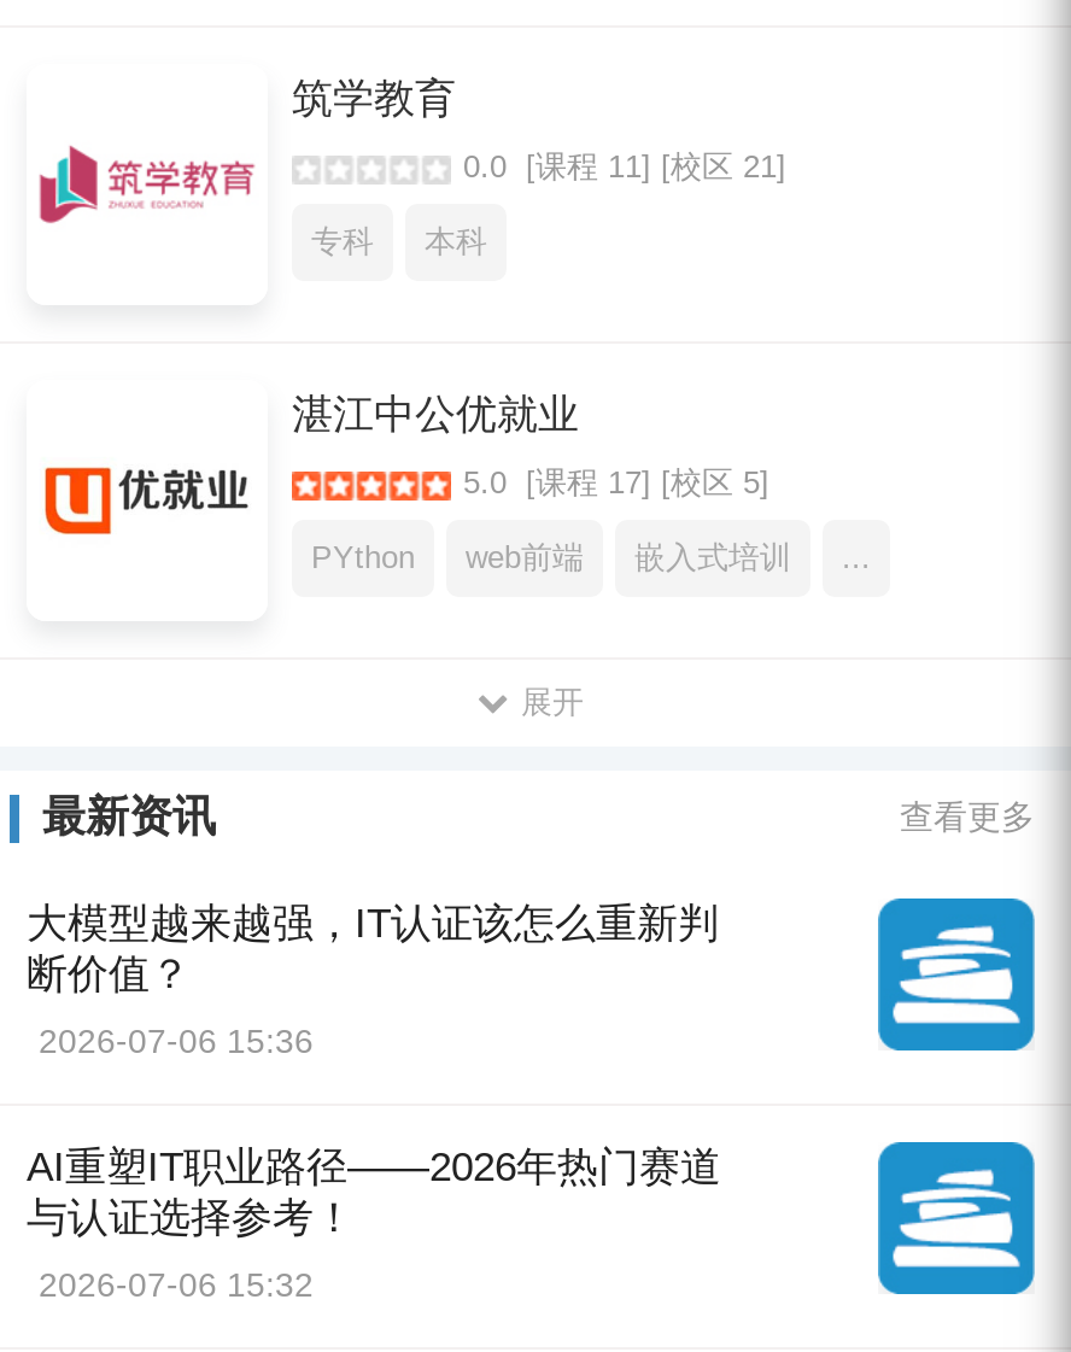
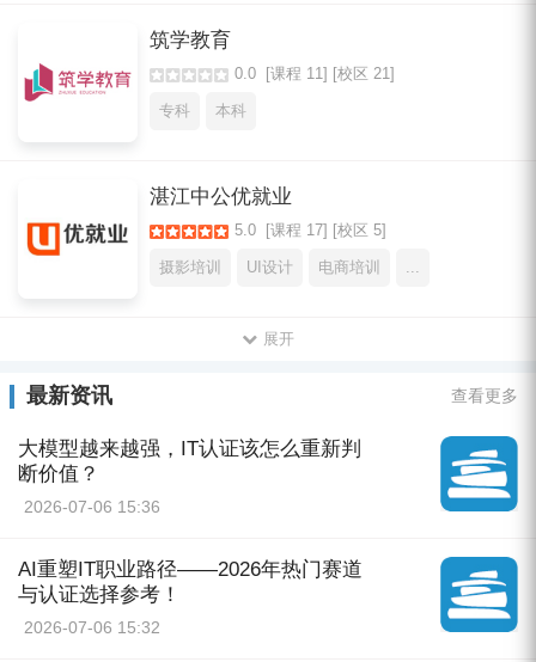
- PYthon
- web前端
- 嵌入式培训
+ 摄影培训
+ UI设计
+ 电商培训
